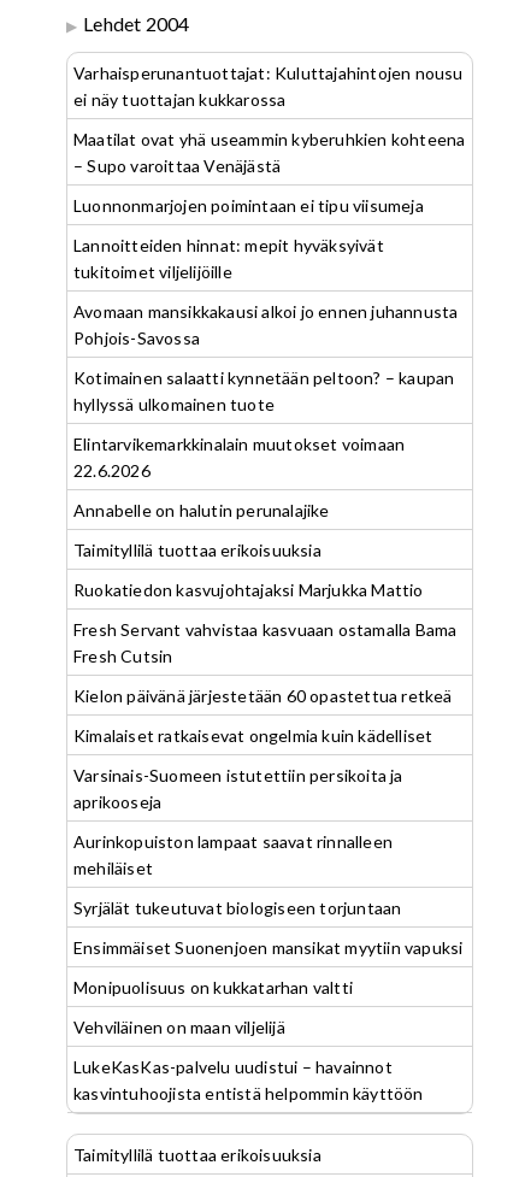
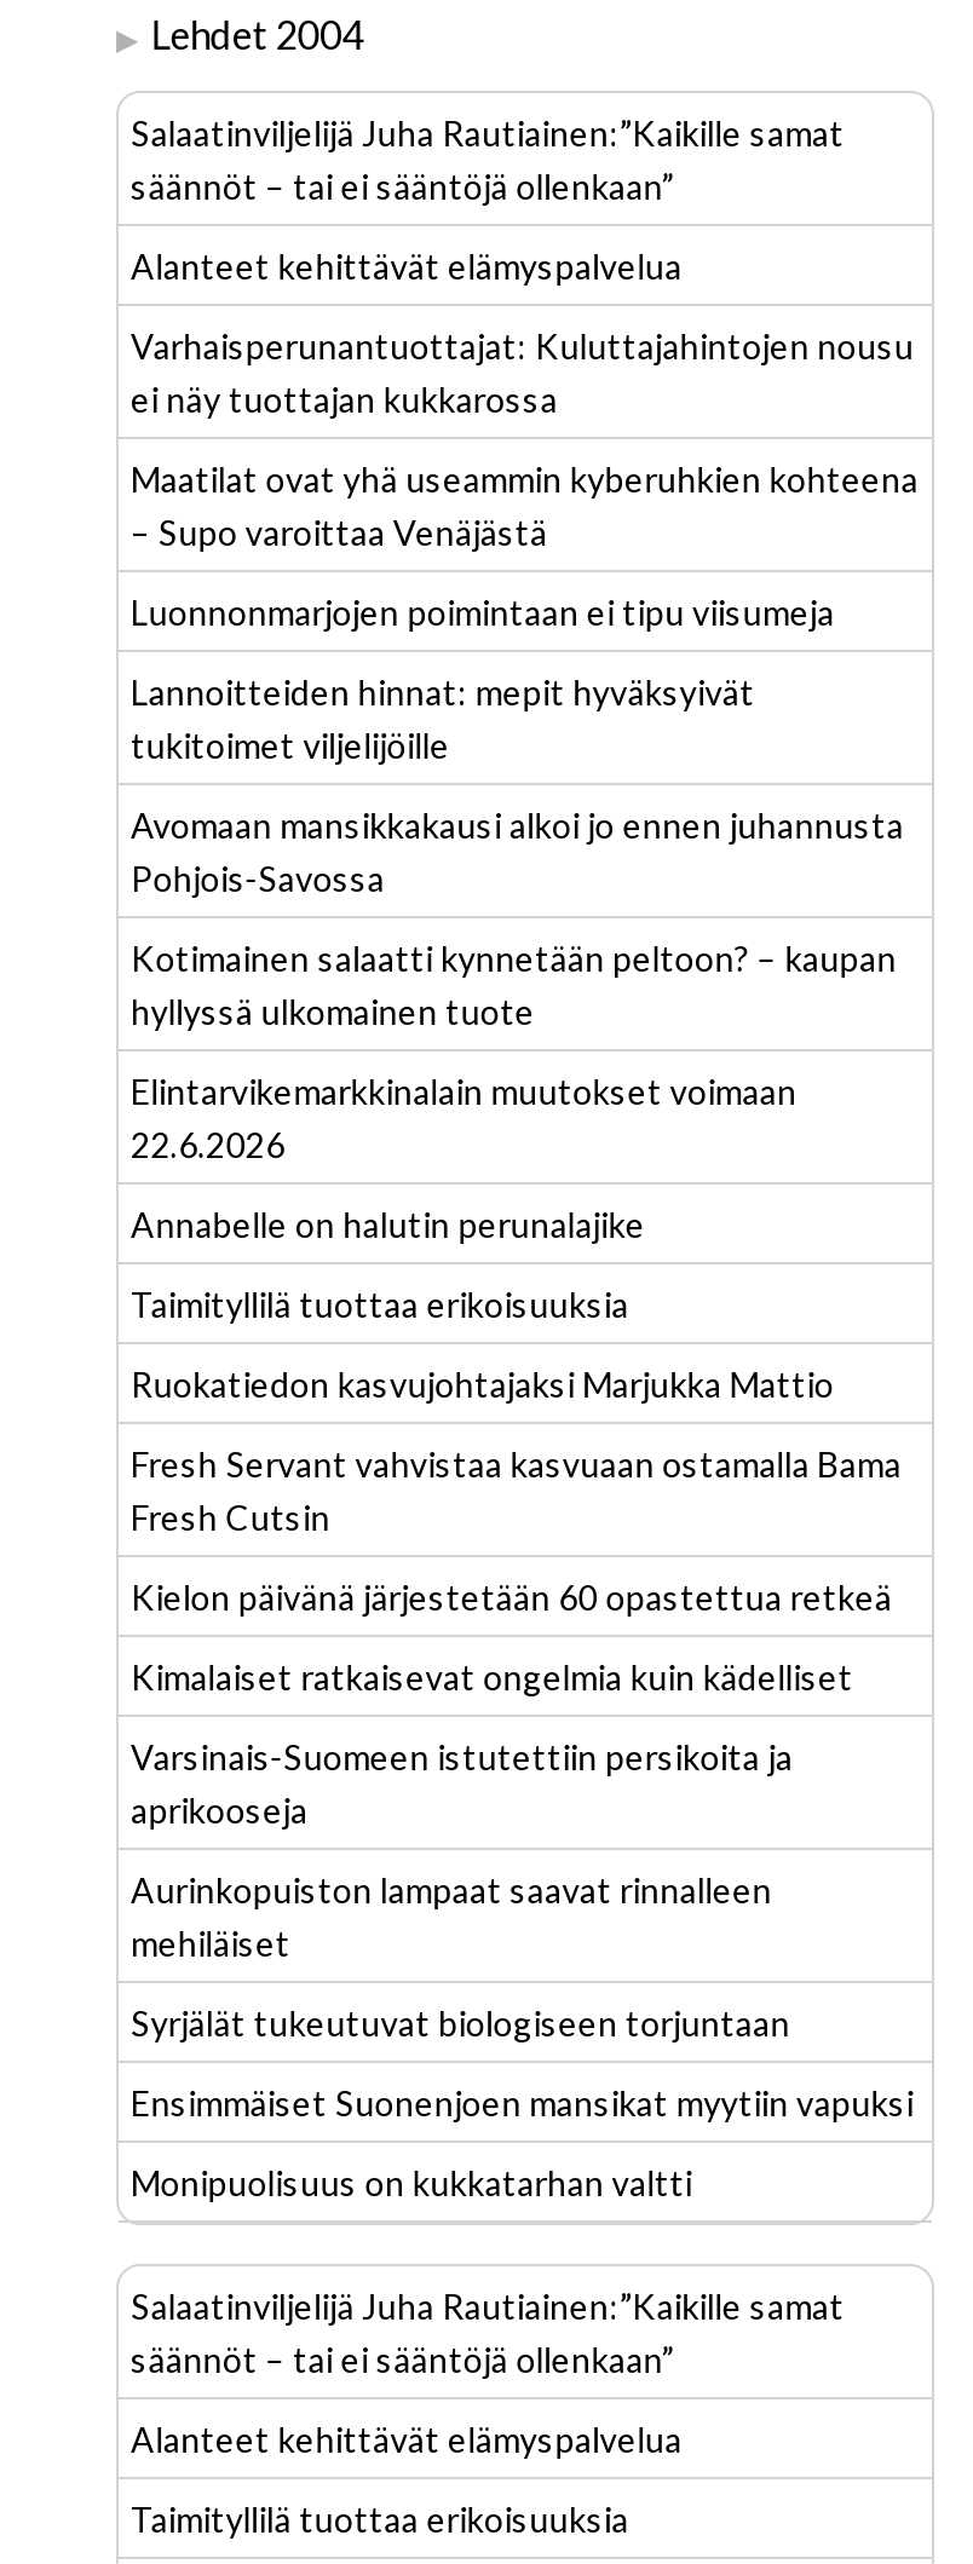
+ Salaatinviljelijä Juha Rautiainen:”Kaikille samat
+ säännöt – tai ei sääntöjä ollenkaan”
+ Alanteet kehittävät elämyspalvelua

- Vehviläinen on maan viljelijä
+ Salaatinviljelijä Juha Rautiainen:”Kaikille samat
+ säännöt – tai ei sääntöjä ollenkaan”

- LukeKasKas-palvelu uudistui – havainnot
- kasvintuhoojista entistä helpommin käyttöön
+ Alanteet kehittävät elämyspalvelua
